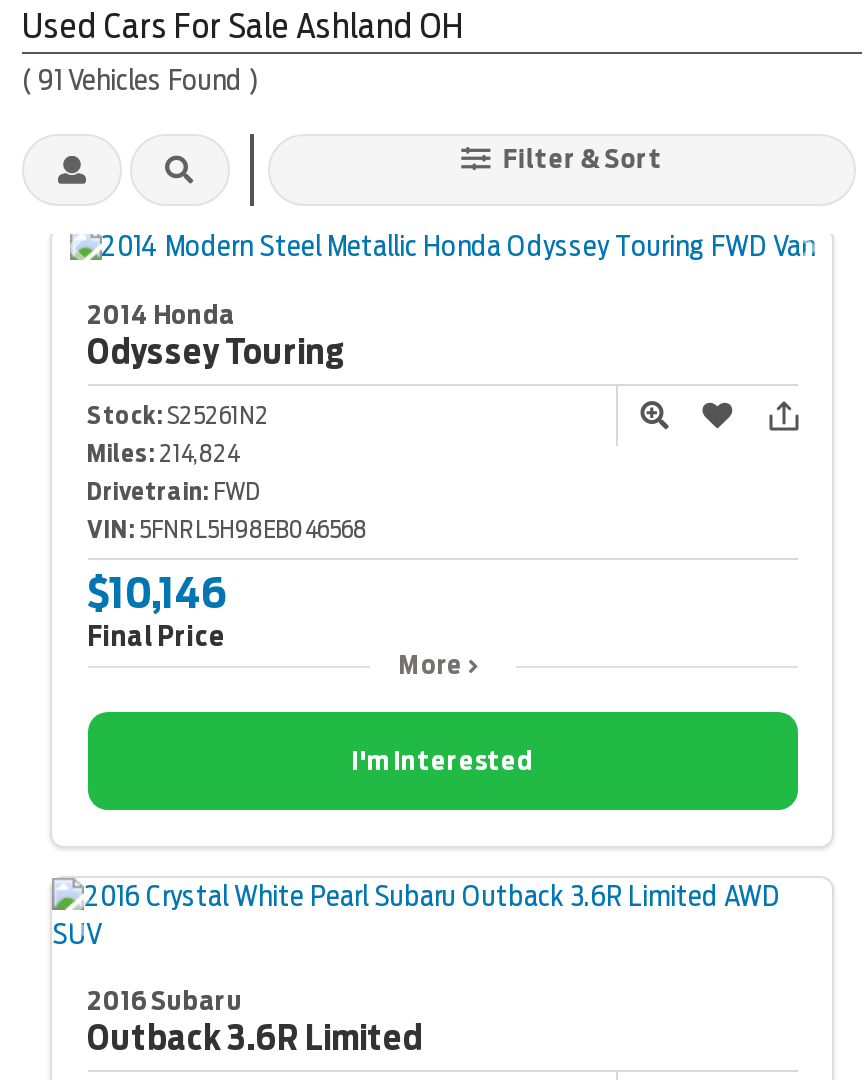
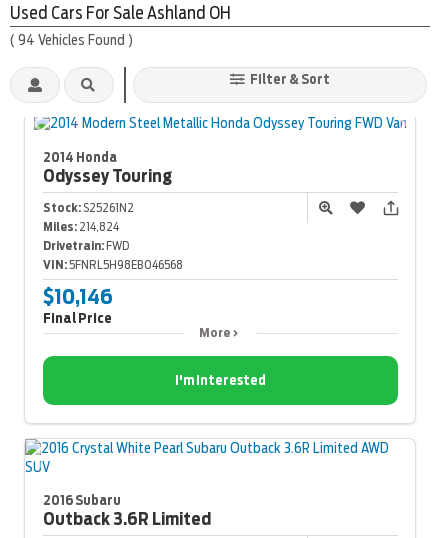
- (91 Vehicles Found)
+ (94 Vehicles Found)
